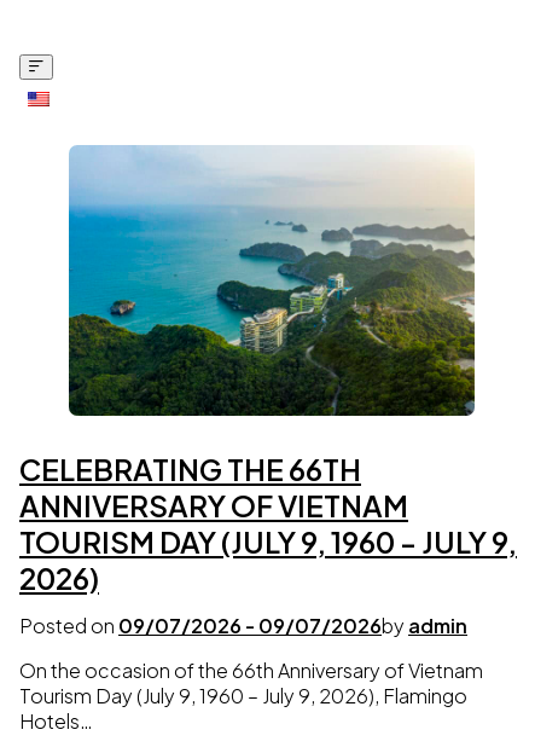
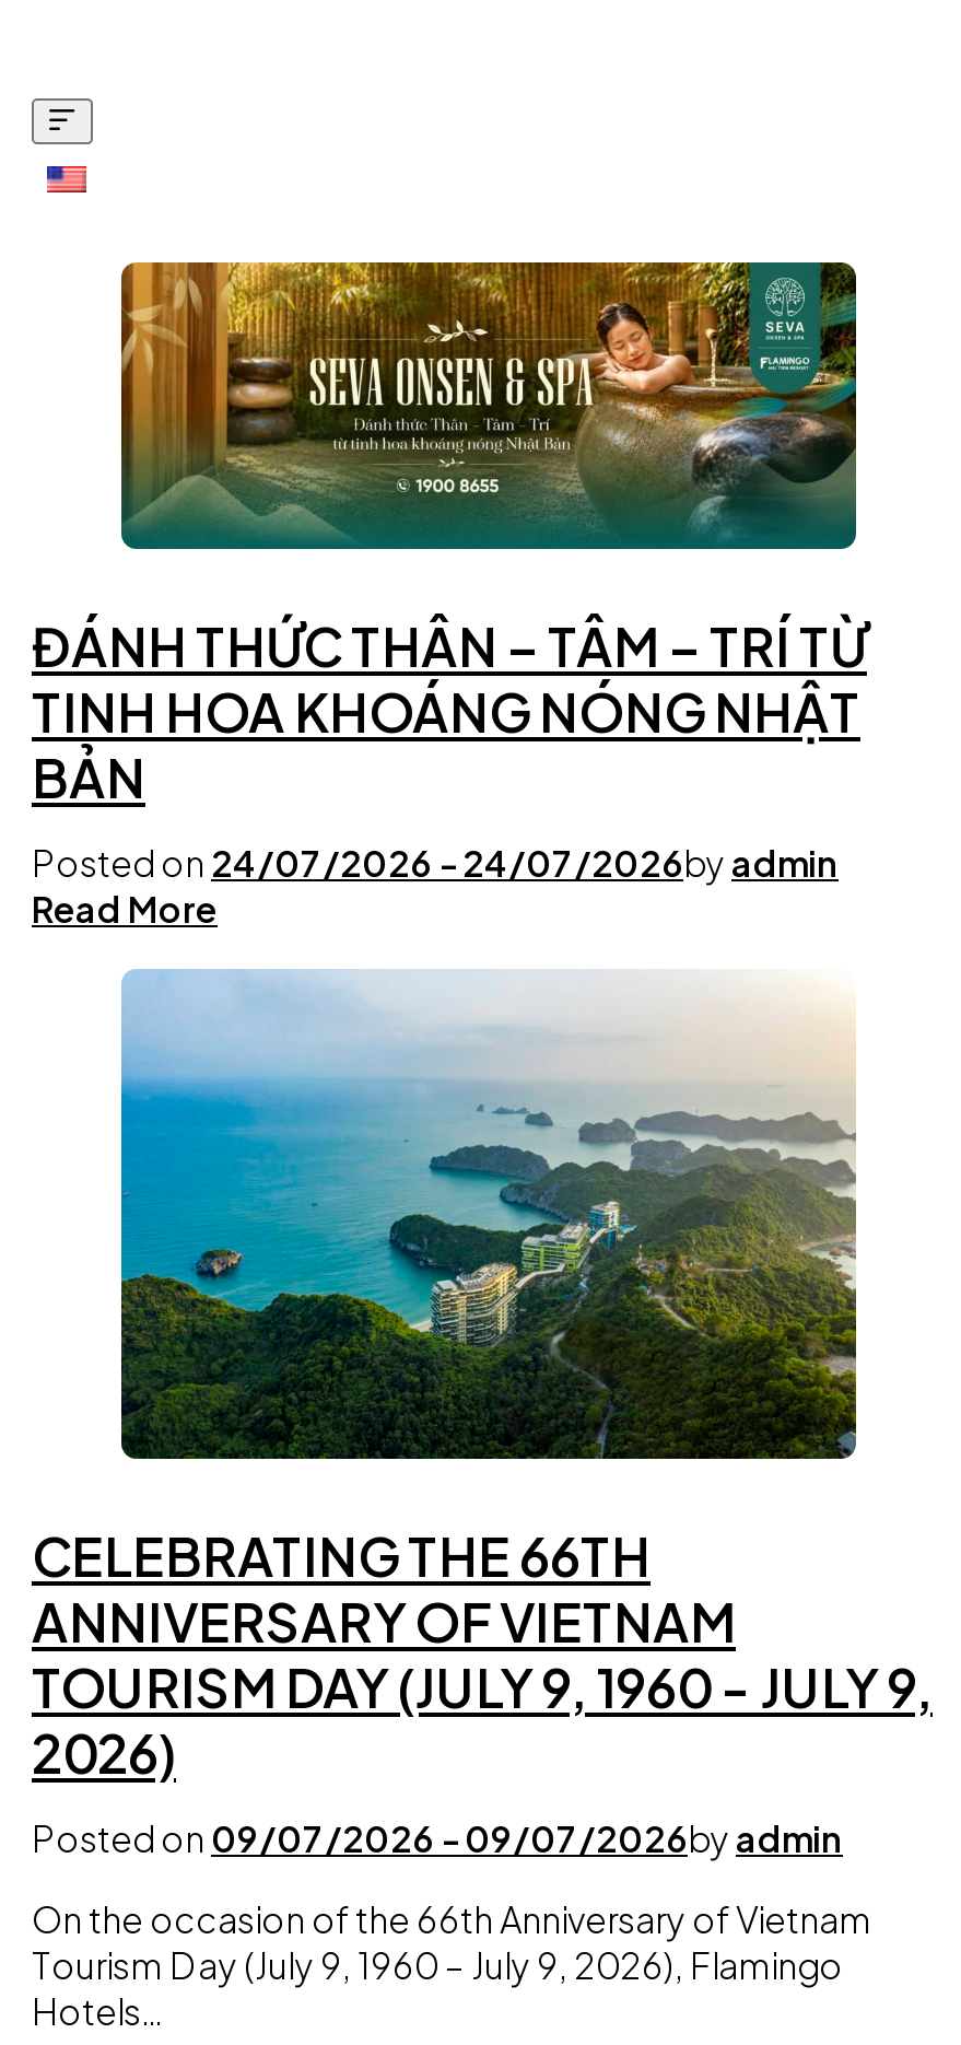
+ [image]
+ ĐÁNH THỨC THÂN – TÂM – TRÍ TỪ
+ TINH HOA KHOÁNG NÓNG NHẬT
+ BẢN
+ Posted on 24/07/2026 - 24/07/2026by admin
+ Read More
